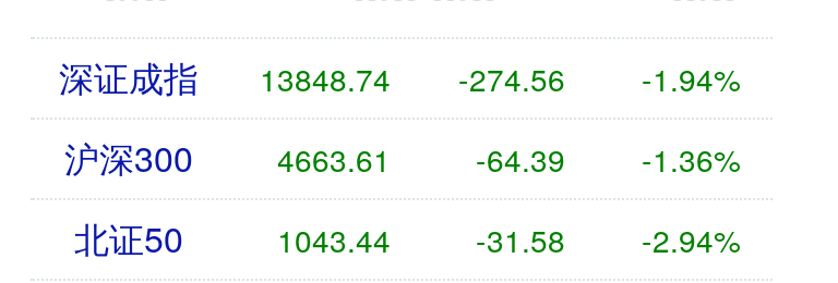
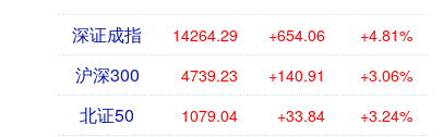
- 13848.74
+ 14264.29

- -274.56
+ +654.06

- -1.94%
+ +4.81%

- 4663.61
+ 4739.23

- -64.39
+ +140.91

- -1.36%
+ +3.06%

- 1043.44
+ 1079.04

- -31.58
+ +33.84

- -2.94%
+ +3.24%
